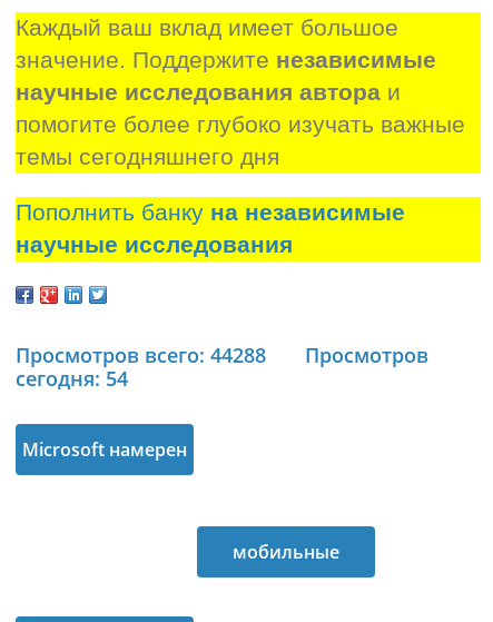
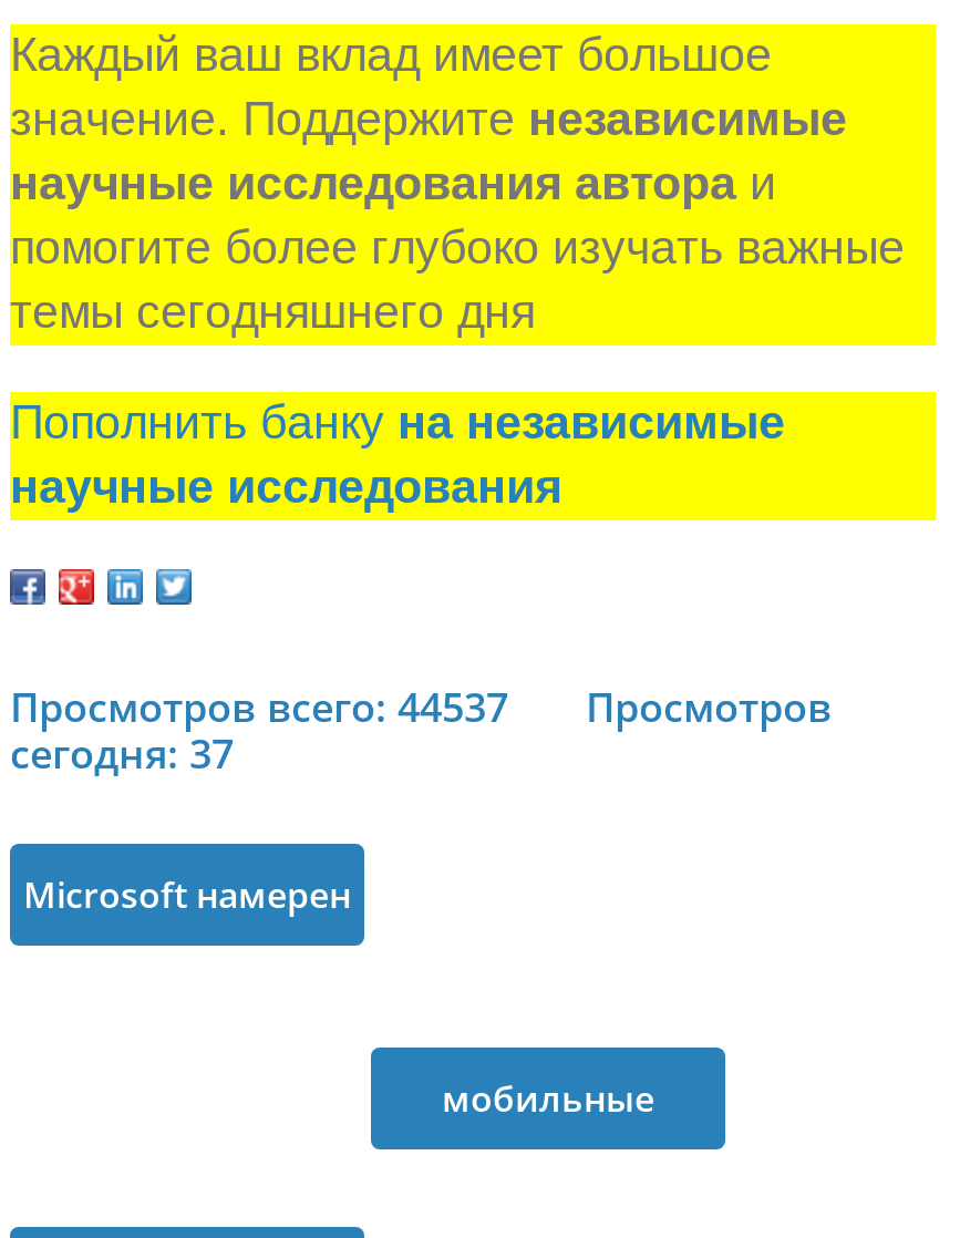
- Просмотров всего: 44288
+ Просмотров всего: 44537

- сегодня: 54
+ сегодня: 37
